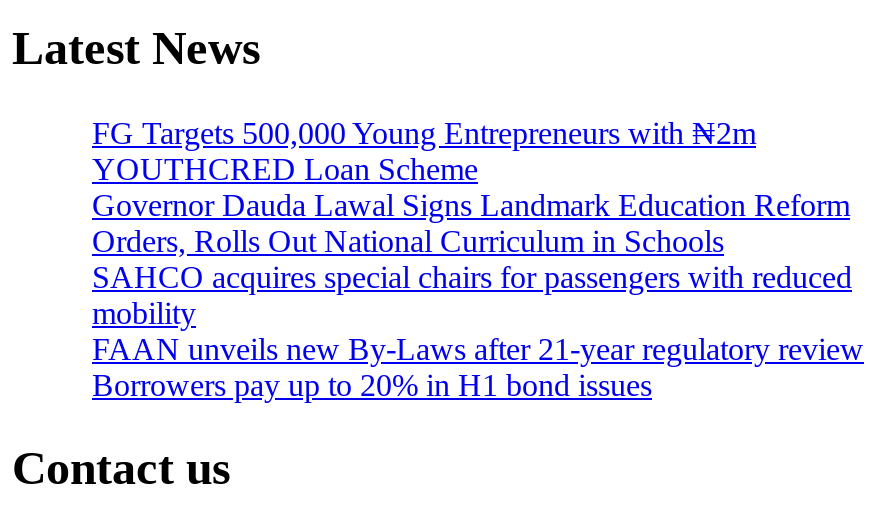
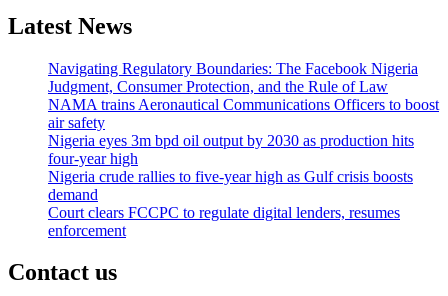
- FG Targets 500,000 Young Entrepreneurs with ₦2m
- YOUTHCRED Loan Scheme
- Governor Dauda Lawal Signs Landmark Education Reform
- Orders, Rolls Out National Curriculum in Schools
- SAHCO acquires special chairs for passengers with reduced
- mobility
- FAAN unveils new By-Laws after 21-year regulatory review
- Borrowers pay up to 20% in H1 bond issues
+ Navigating Regulatory Boundaries: The Facebook Nigeria
+ Judgment, Consumer Protection, and the Rule of Law
+ NAMA trains Aeronautical Communications Officers to boost
+ air safety
+ Nigeria eyes 3m bpd oil output by 2030 as production hits
+ four-year high
+ Nigeria crude rallies to five-year high as Gulf crisis boosts
+ demand
+ Court clears FCCPC to regulate digital lenders, resumes
+ enforcement
